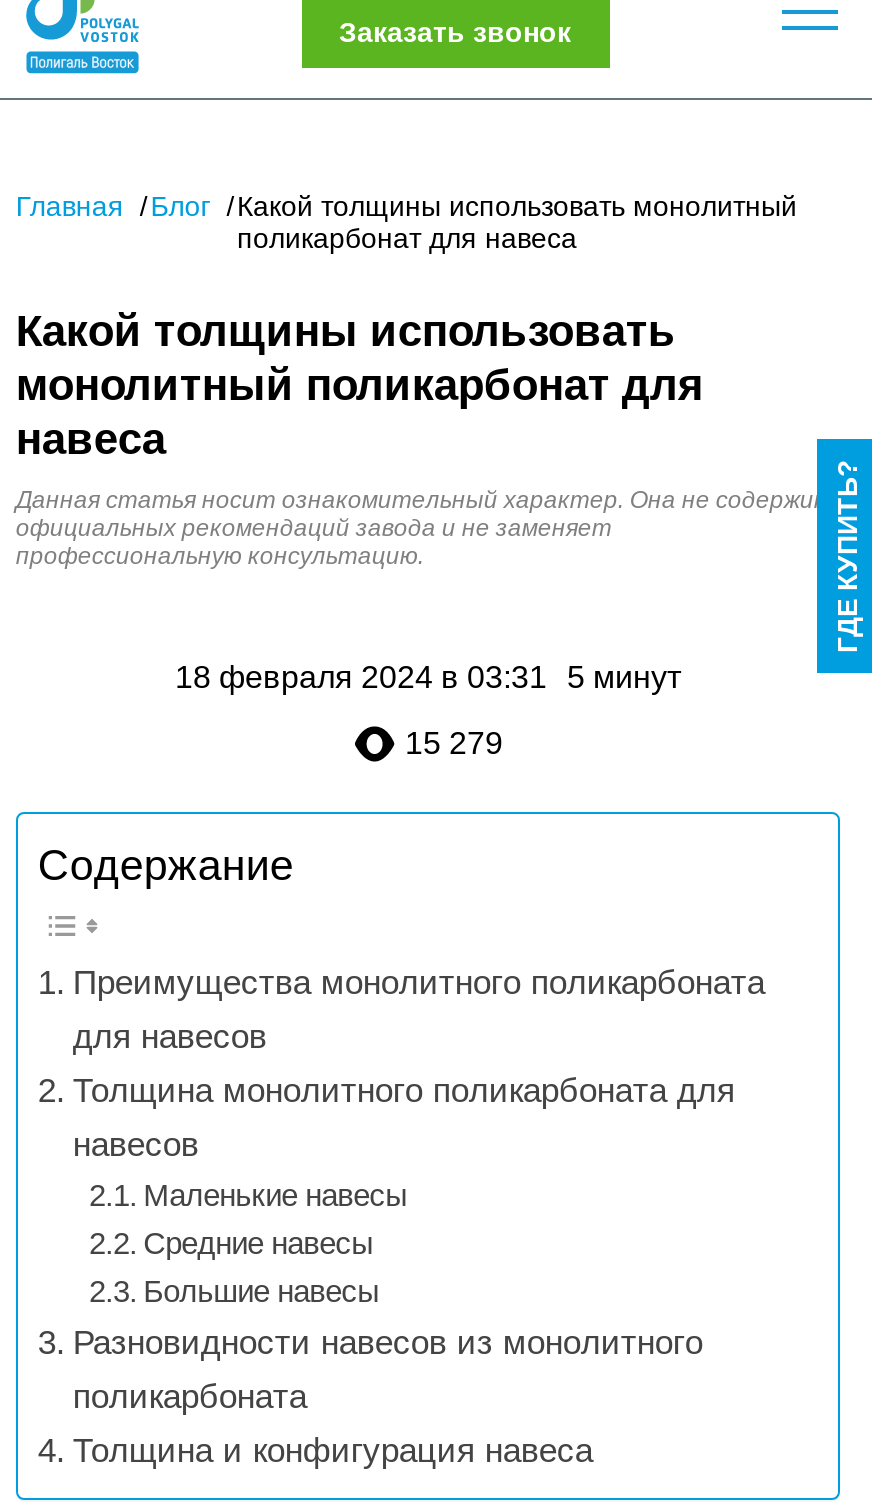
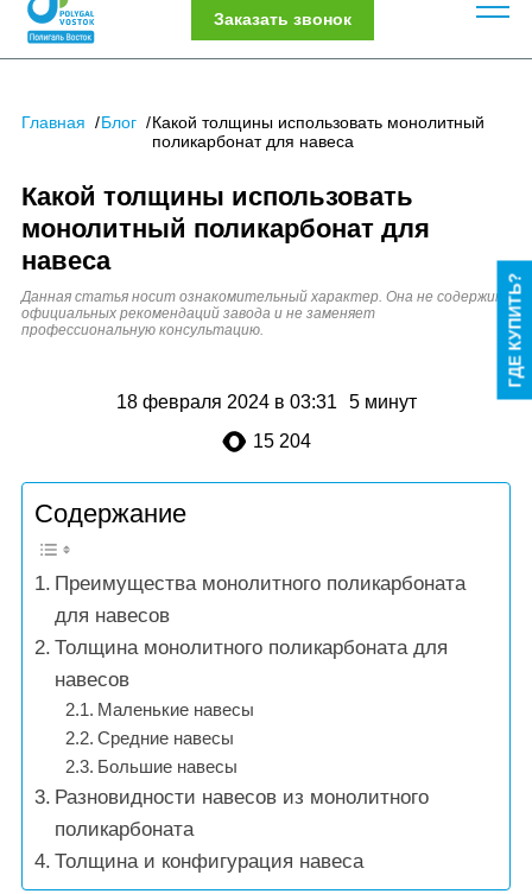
- 15 279
+ 15 204
